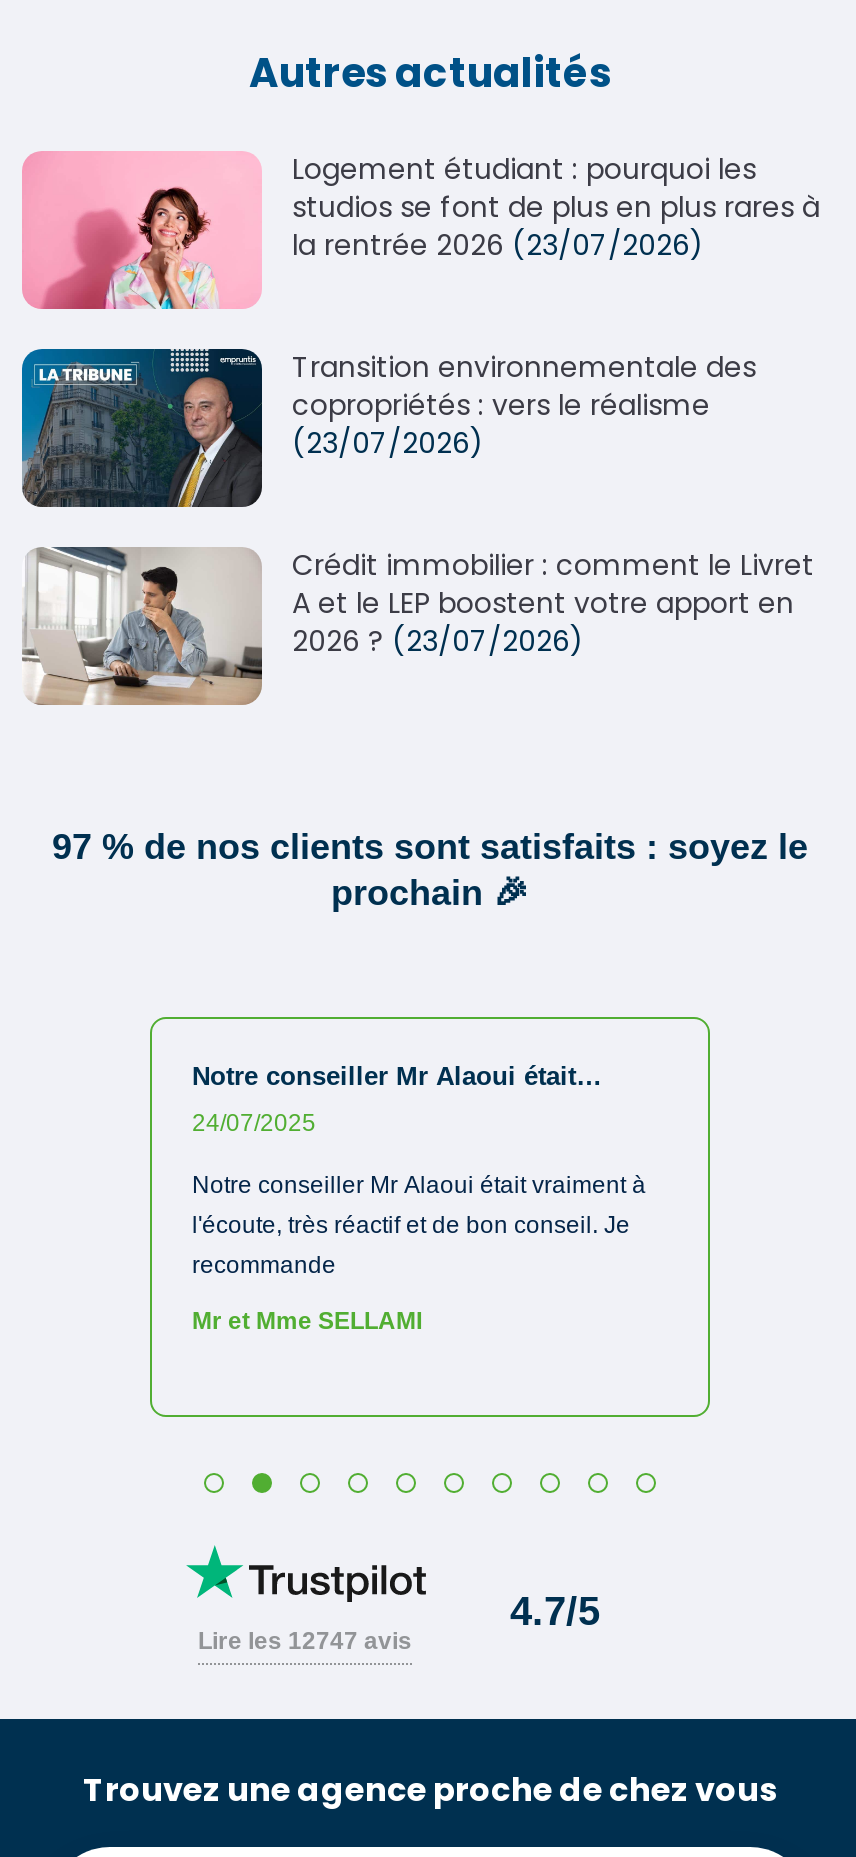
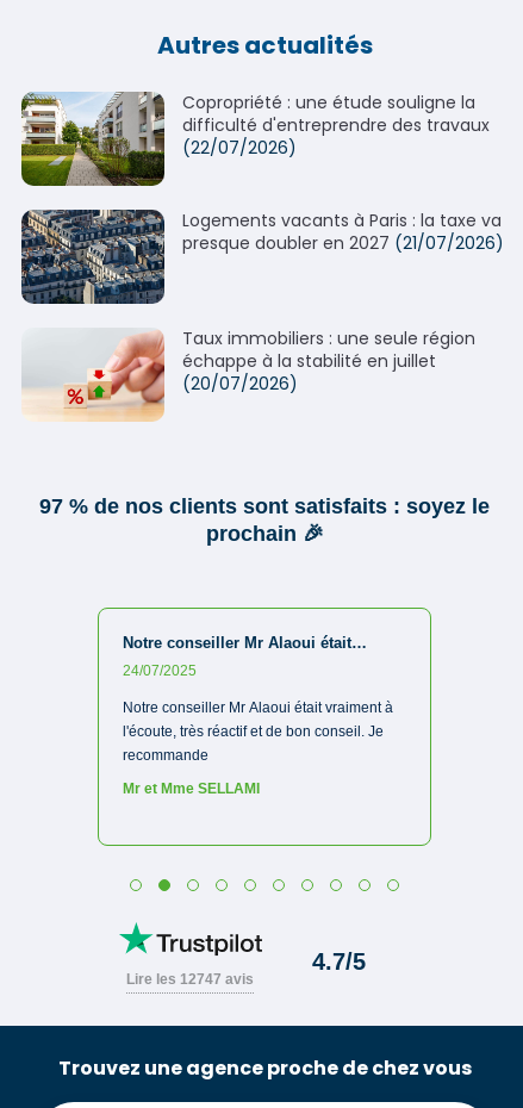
- [image]
- Logement étudiant : pourquoi les
- studios se font de plus en plus rares à
- la rentrée 2026 (23/07/2026)
+ [image]
+ Copropriété : une étude souligne la
+ difficulté d'entreprendre des travaux
+ (22/07/2026)

- [image]
- Transition environnementale des
- copropriétés : vers le réalisme
- (23/07/2026)
+ [image]
+ Logements vacants à Paris : la taxe va
+ presque doubler en 2027 (21/07/2026)

- [image]
- Crédit immobilier : comment le Livret
- A et le LEP boostent votre apport en
- 2026 ? (23/07/2026)
+ [image]
+ Taux immobiliers : une seule région
+ échappe à la stabilité en juillet
+ (20/07/2026)
